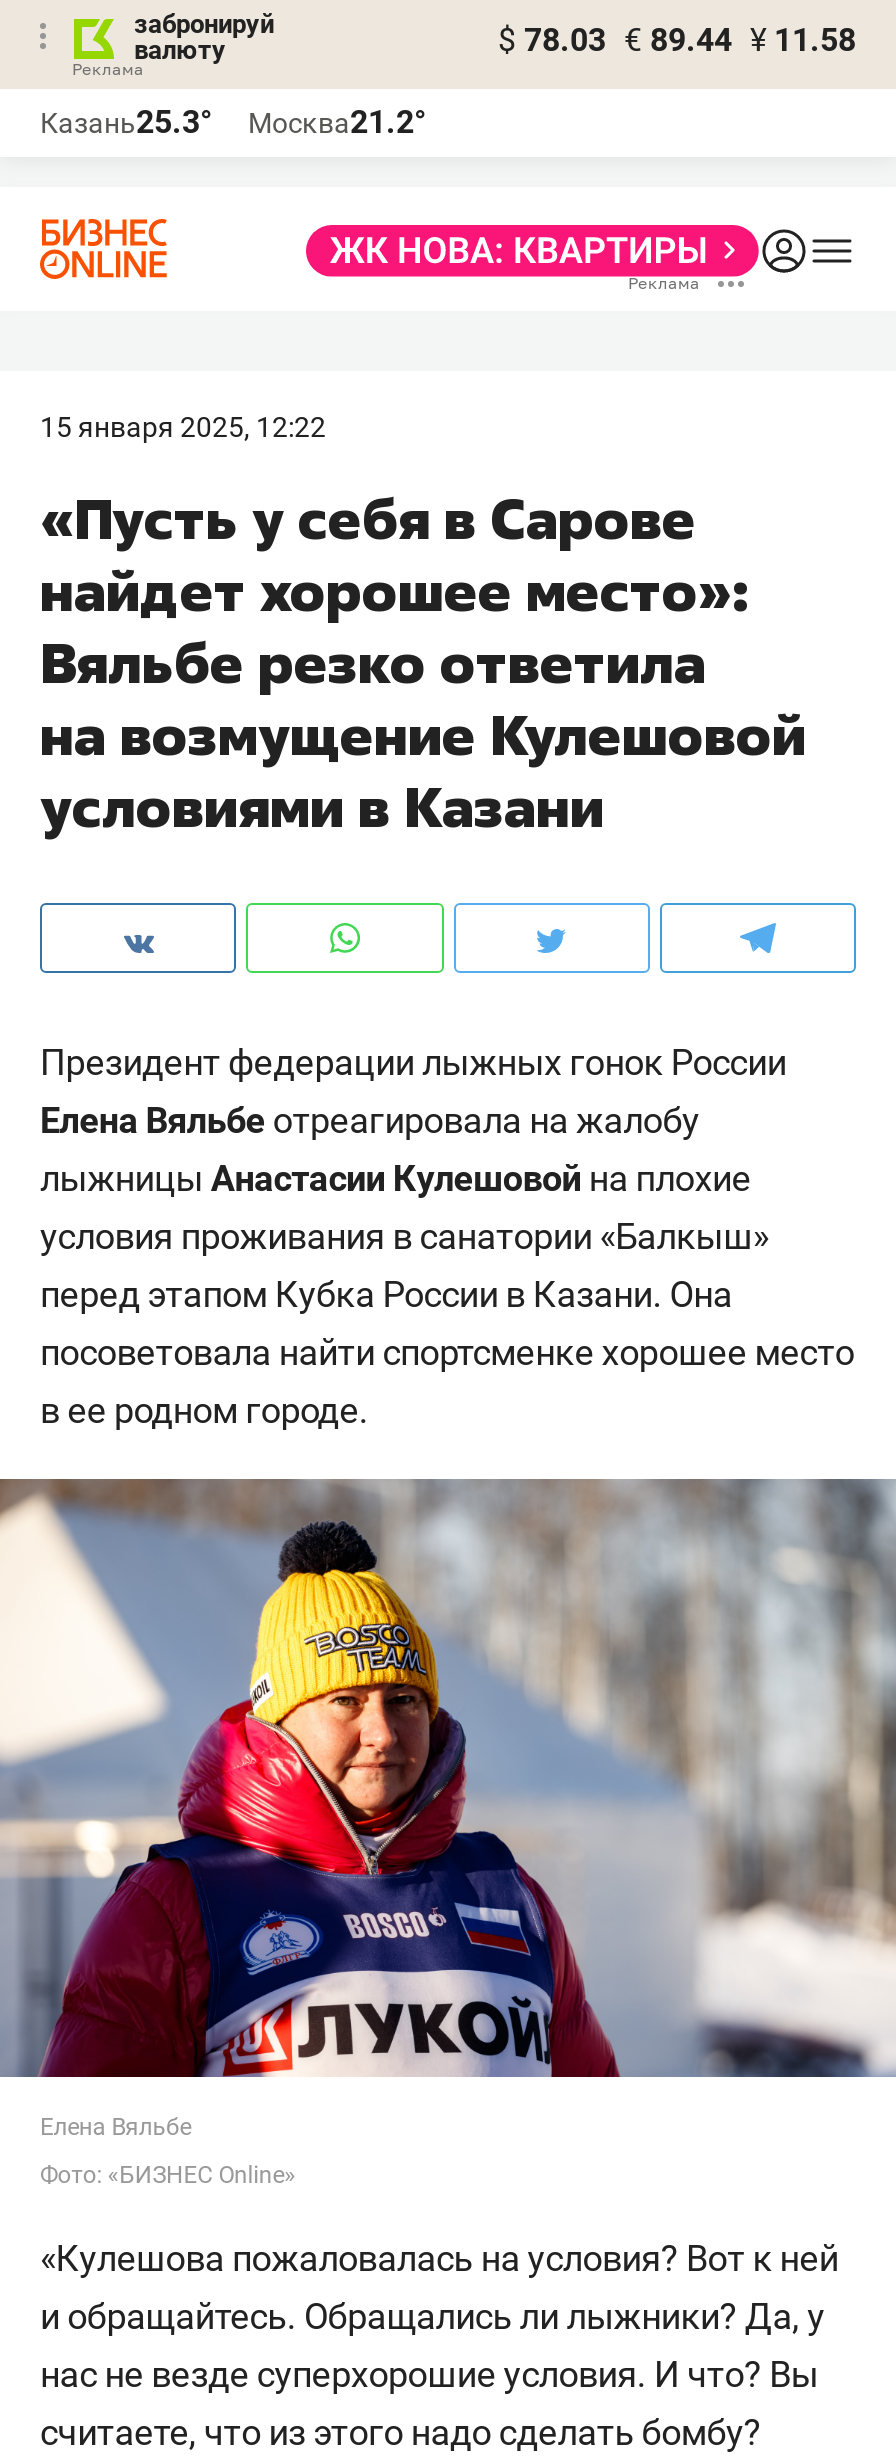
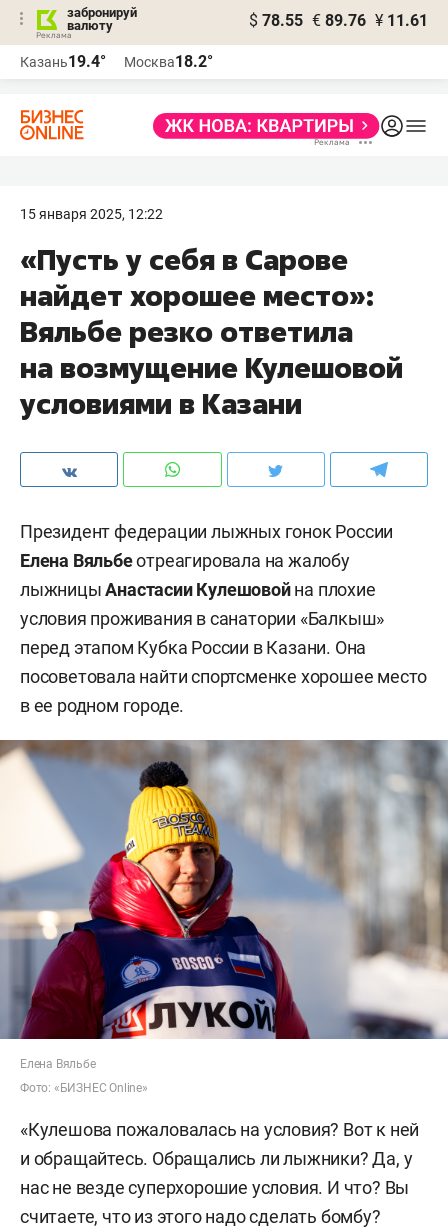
- $ 78.03 € 89.44 ¥ 11.58
+ $ 78.55 € 89.76 ¥ 11.61

- Казань25.3°
+ Казань19.4°

- Москва21.2°
+ Москва18.2°
